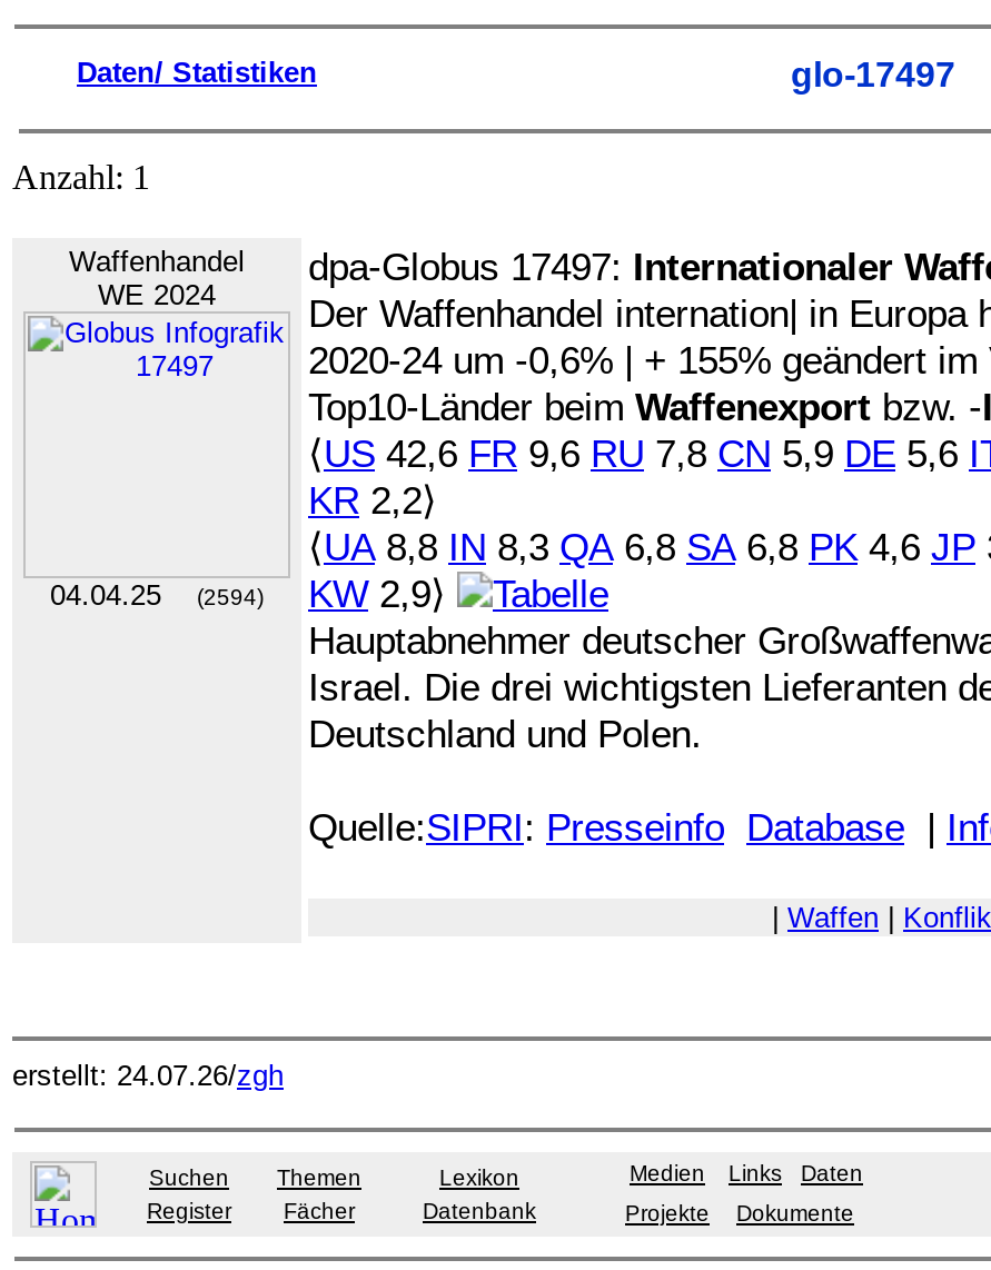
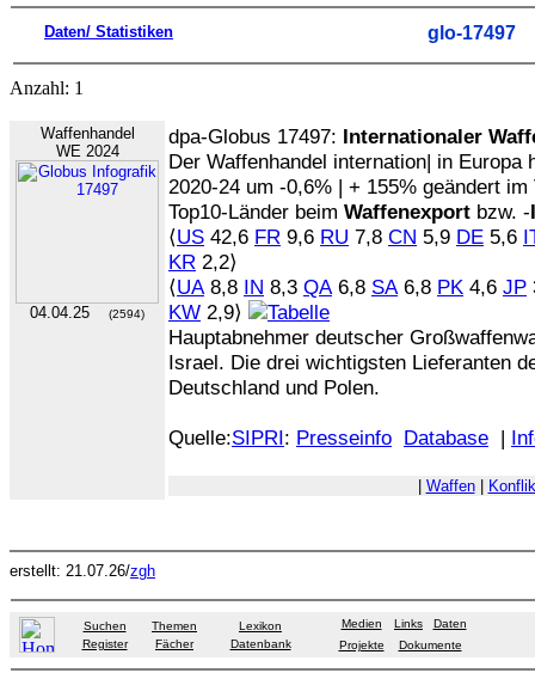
- erstellt: 24.07.26/zgh
+ erstellt: 21.07.26/zgh
